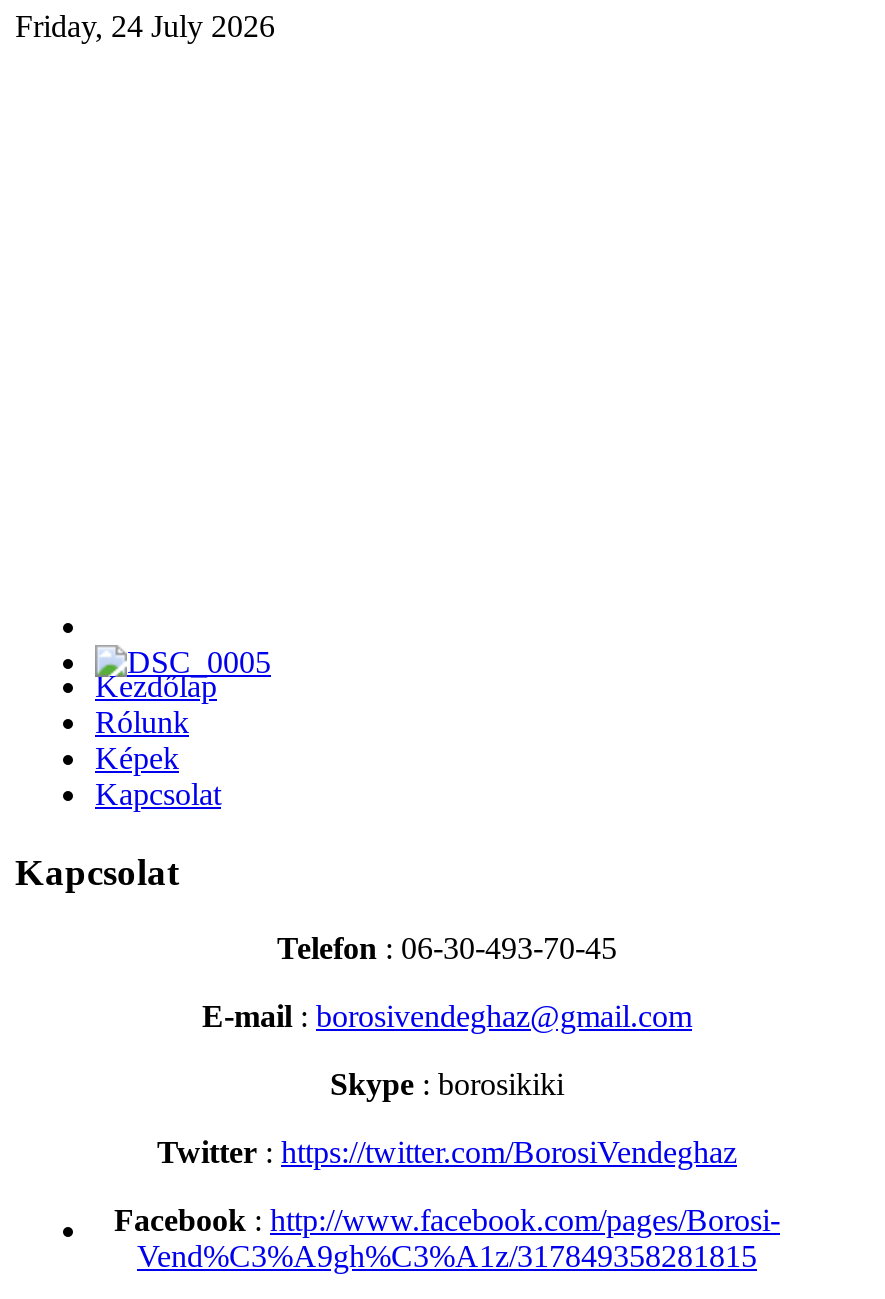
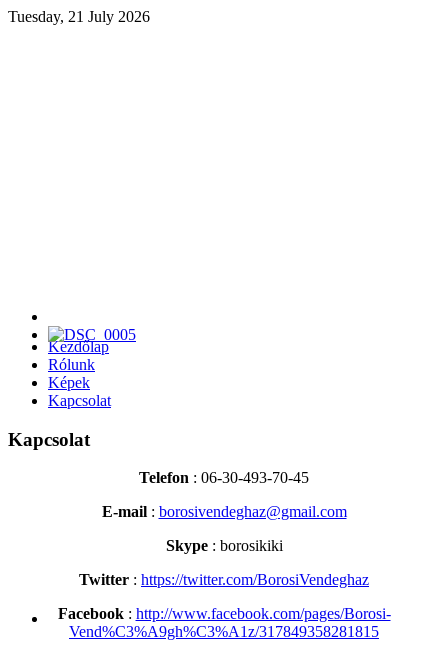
- Friday, 24 July 2026
+ Tuesday, 21 July 2026
